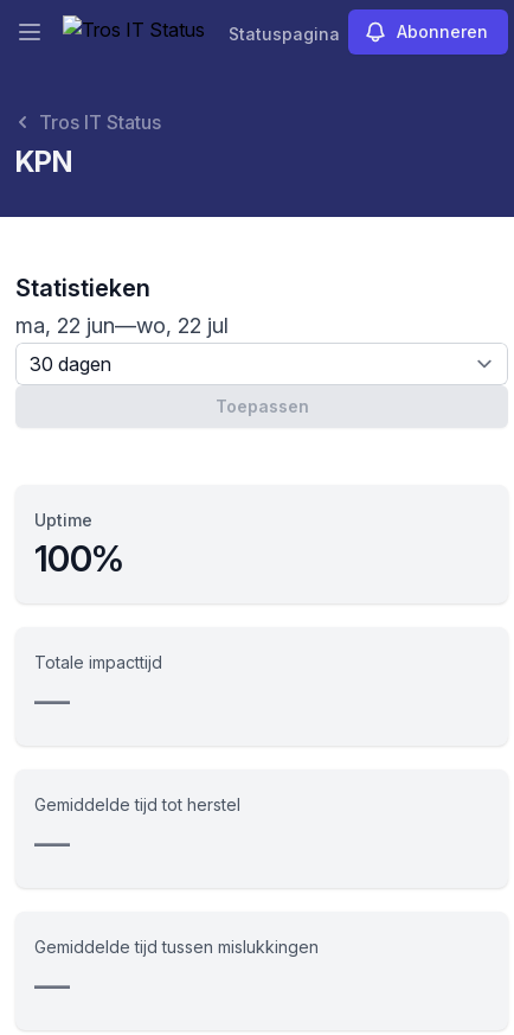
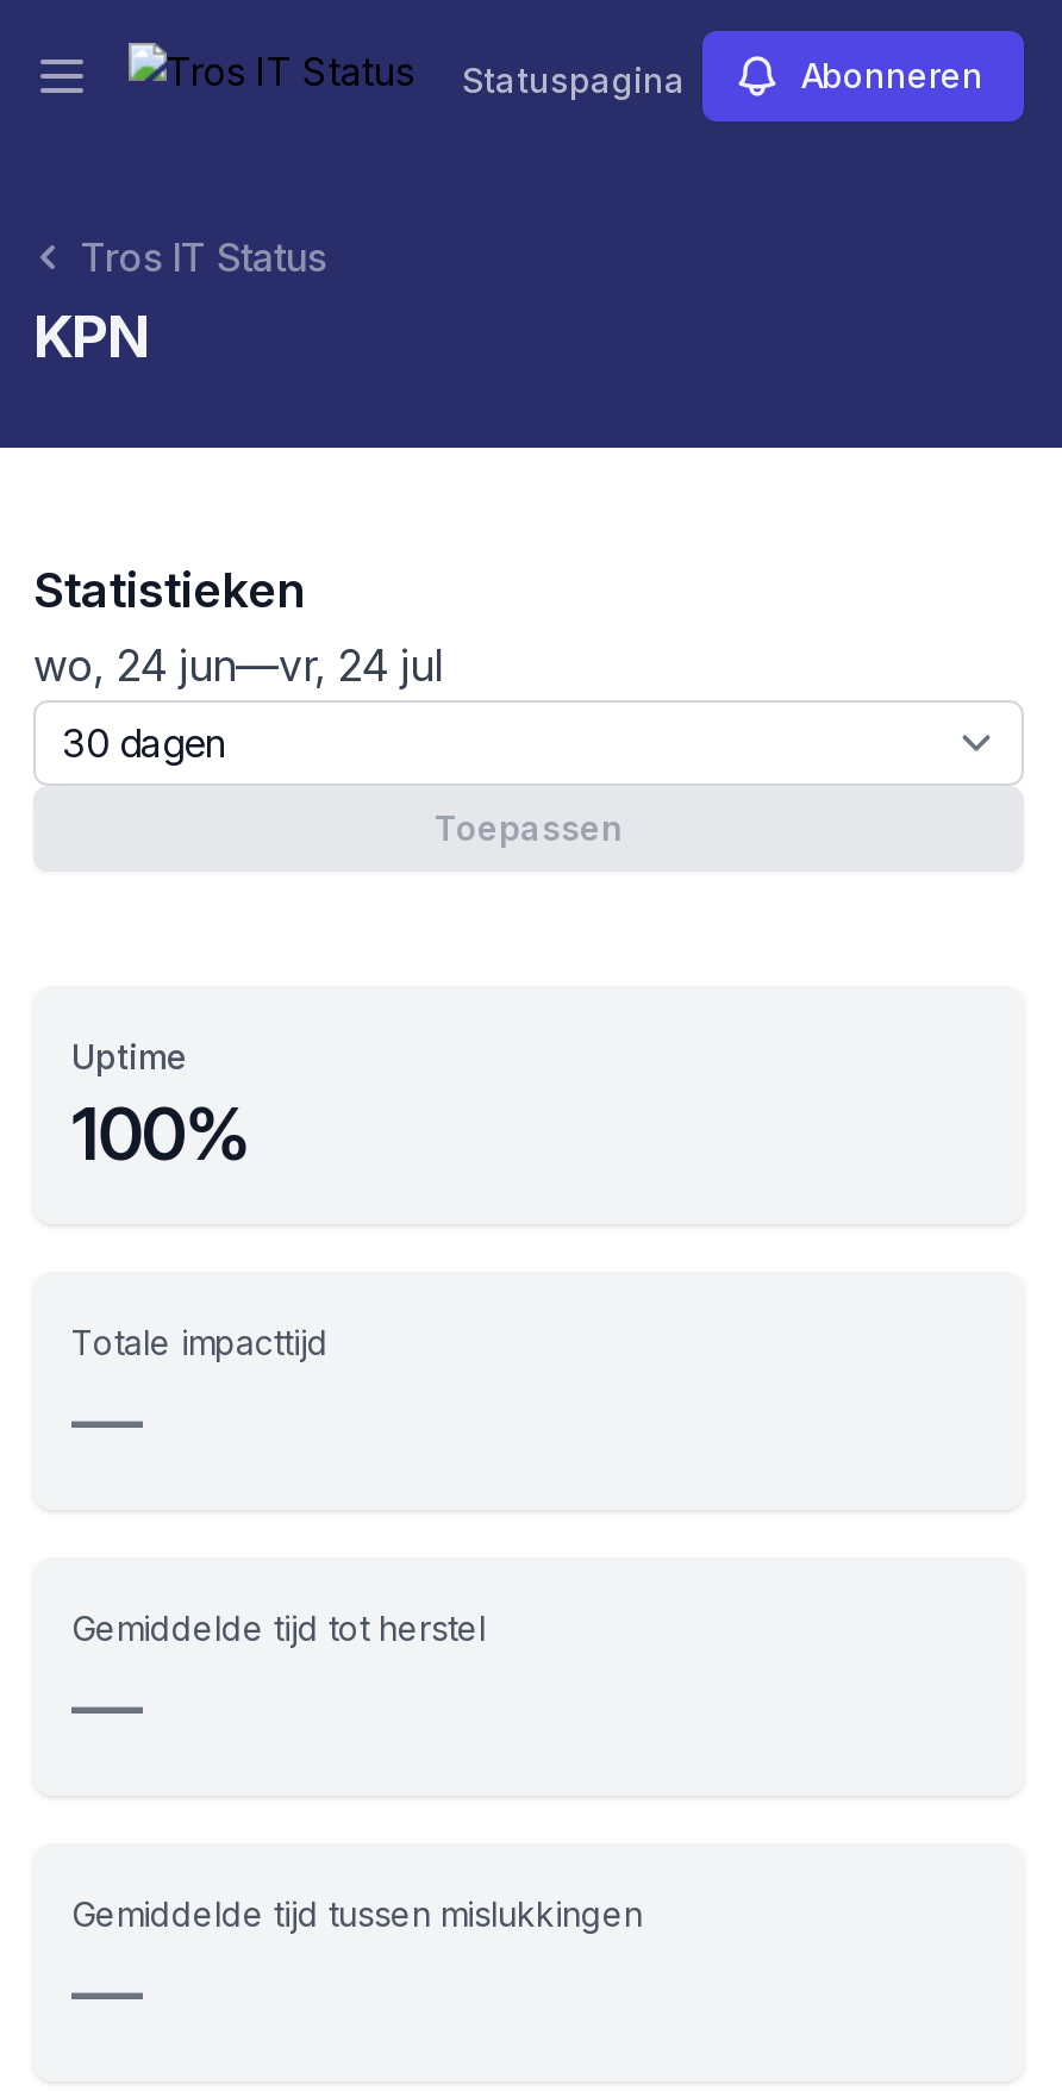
- ma, 22 jun—wo, 22 jul
+ wo, 24 jun—vr, 24 jul
